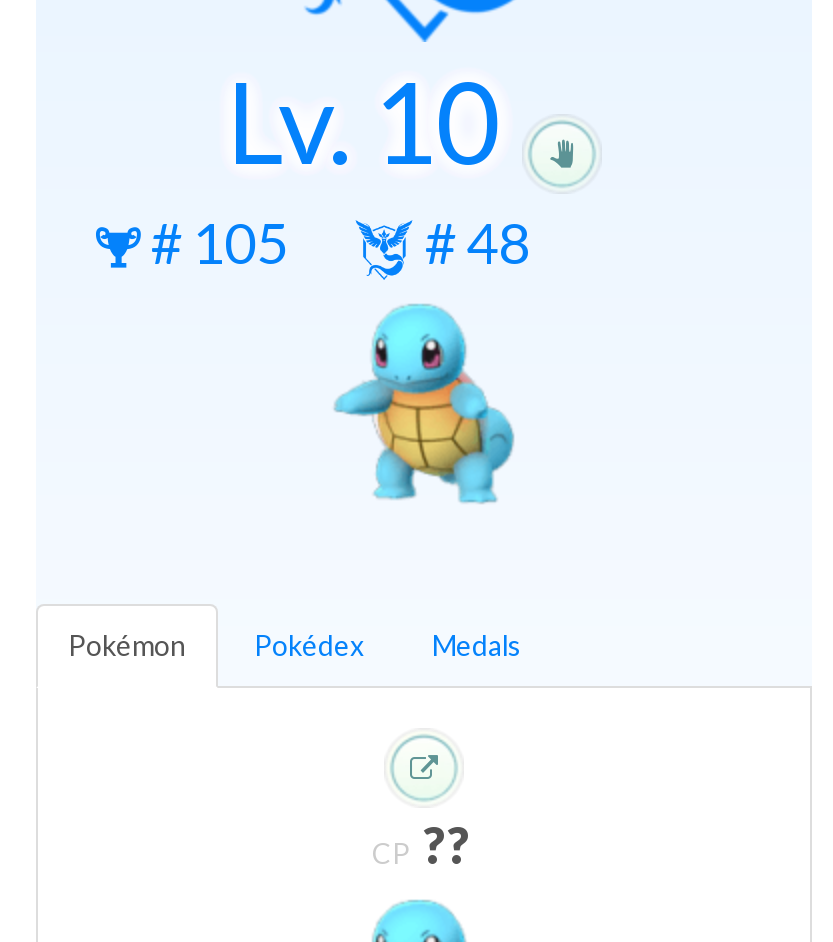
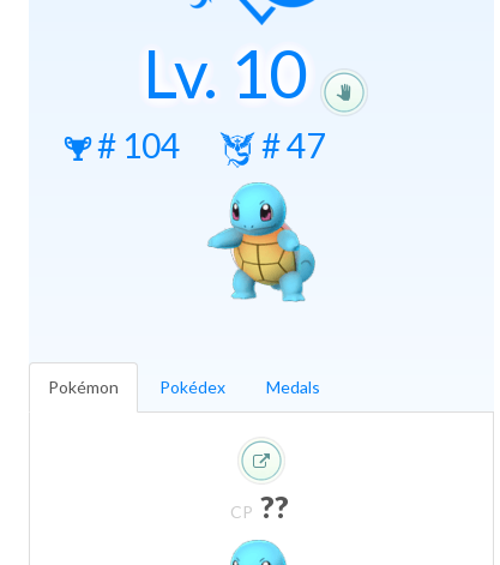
- #105
+ #104

- #48
+ #47
